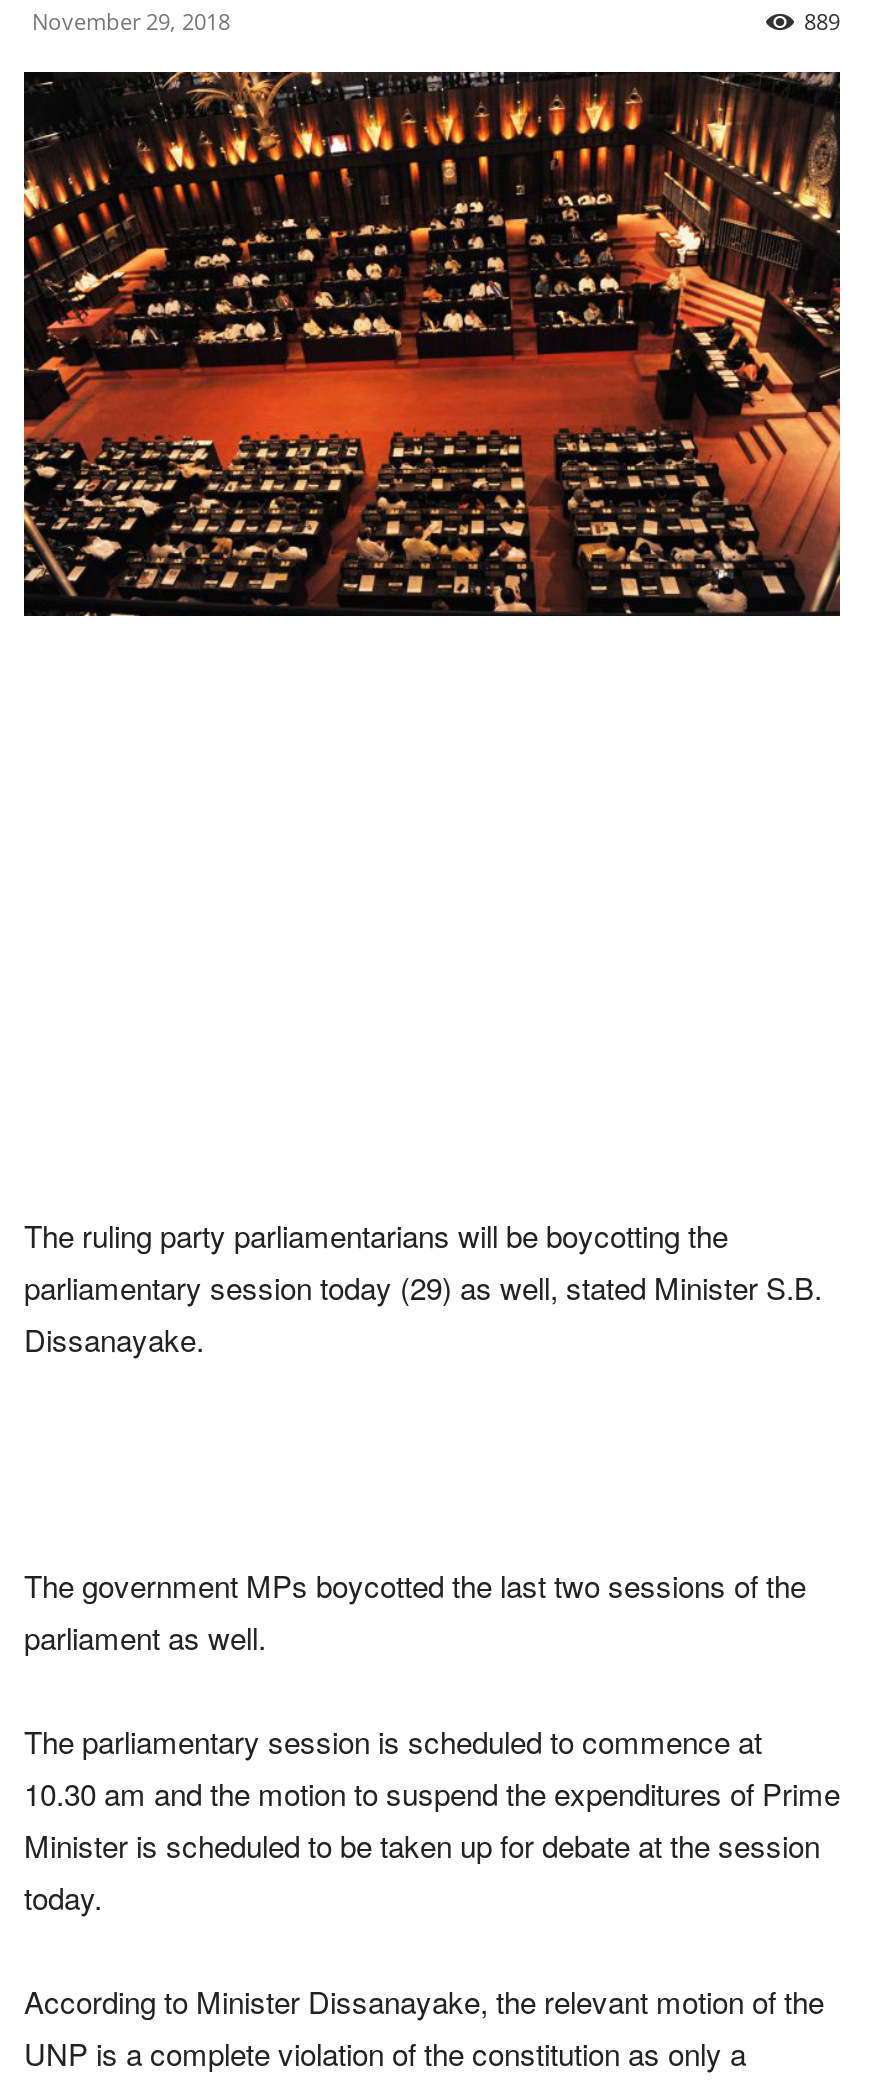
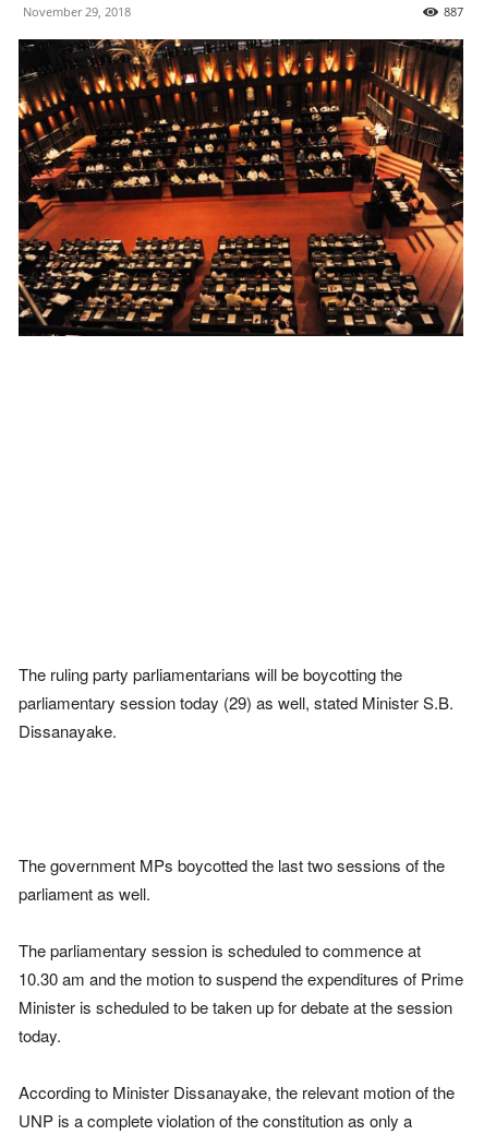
- 889
+ 887
